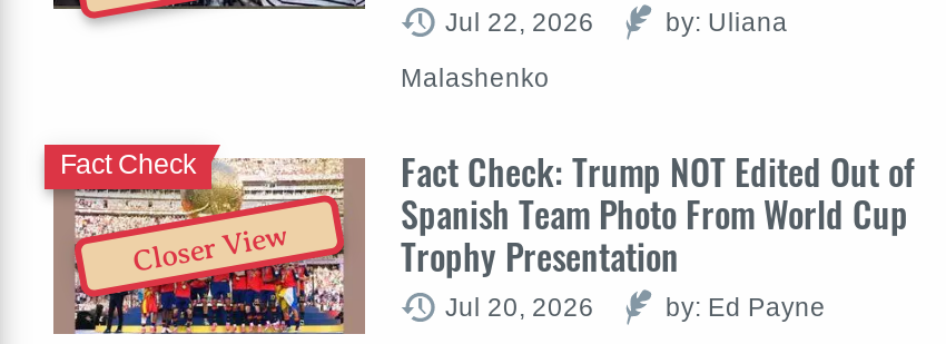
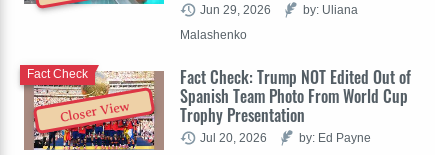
- Jul 22, 2026
+ Jun 29, 2026
